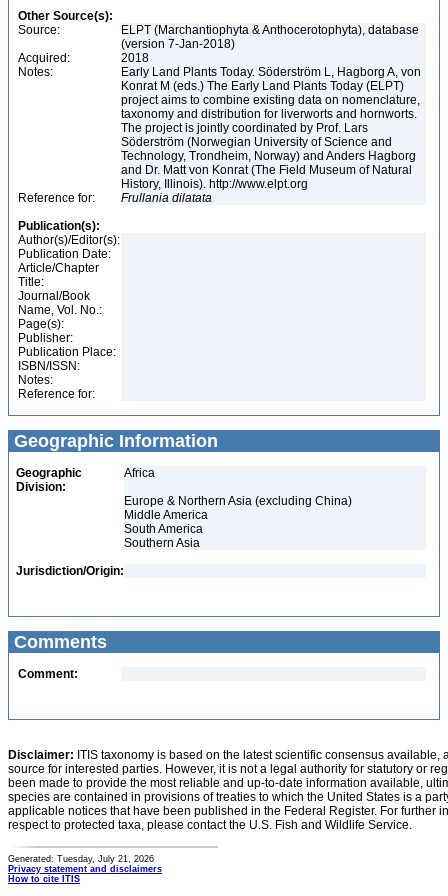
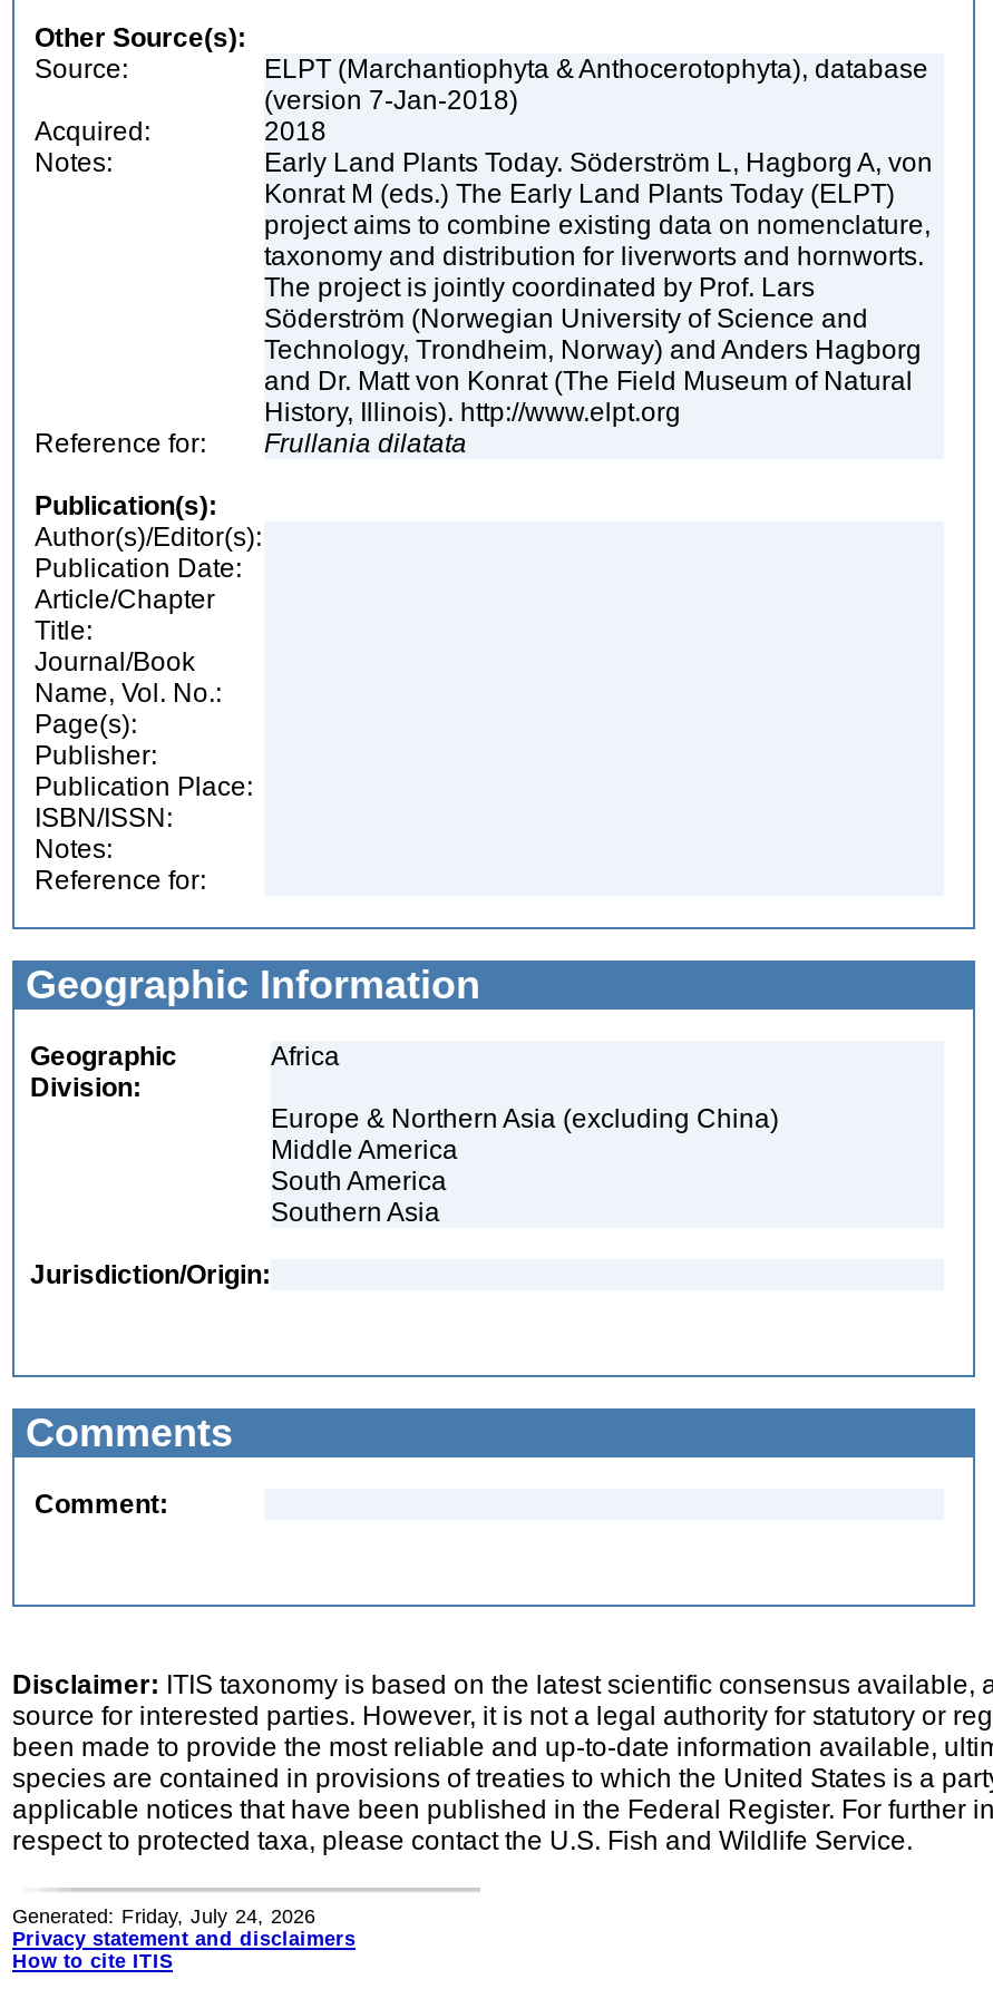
- Generated: Tuesday, July 21, 2026
+ Generated: Friday, July 24, 2026
